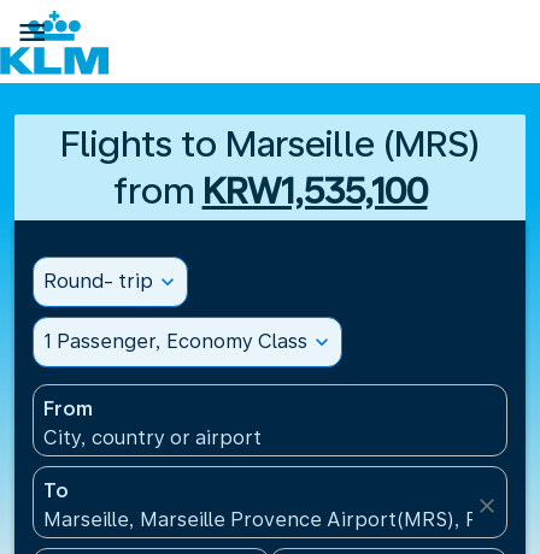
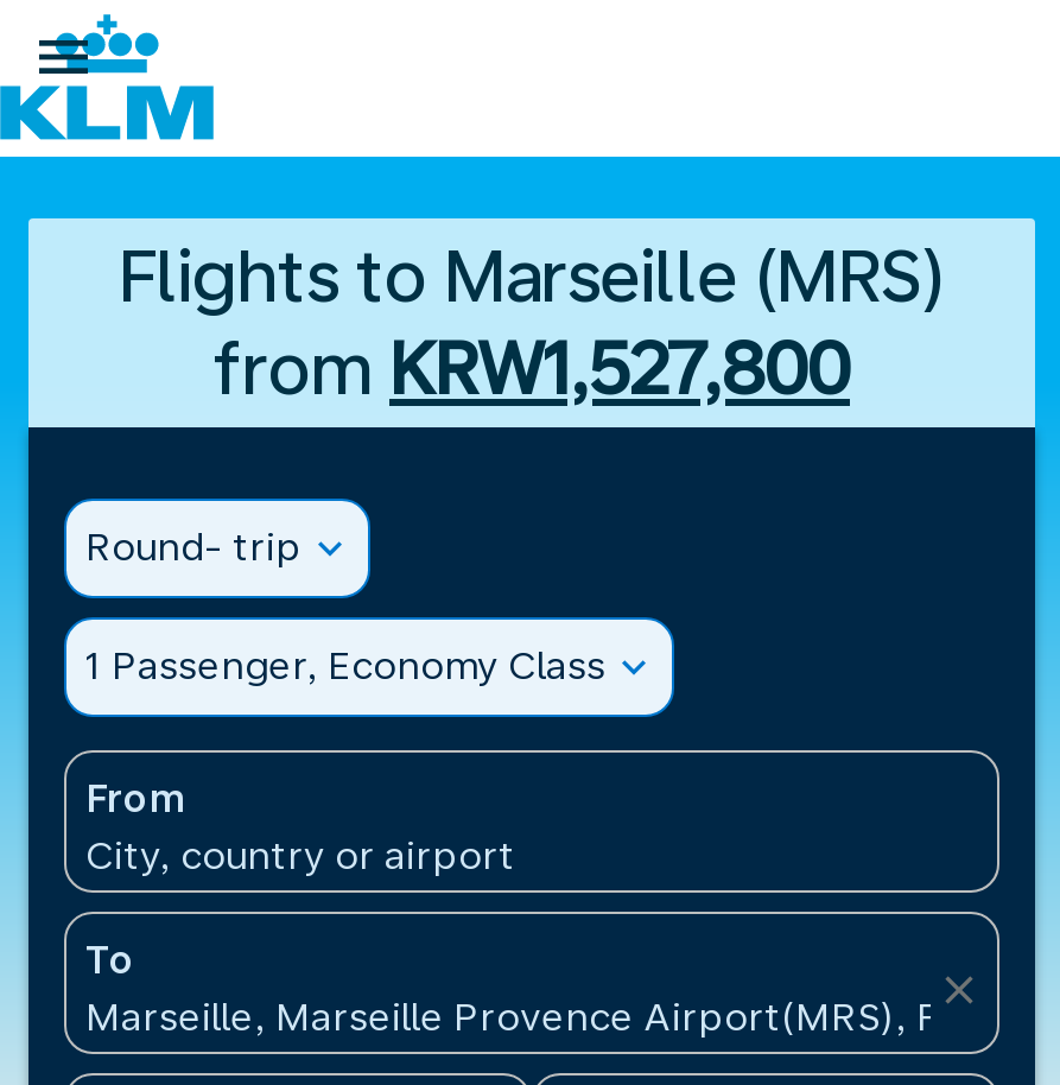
- from KRW1,535,100
+ from KRW1,527,800
